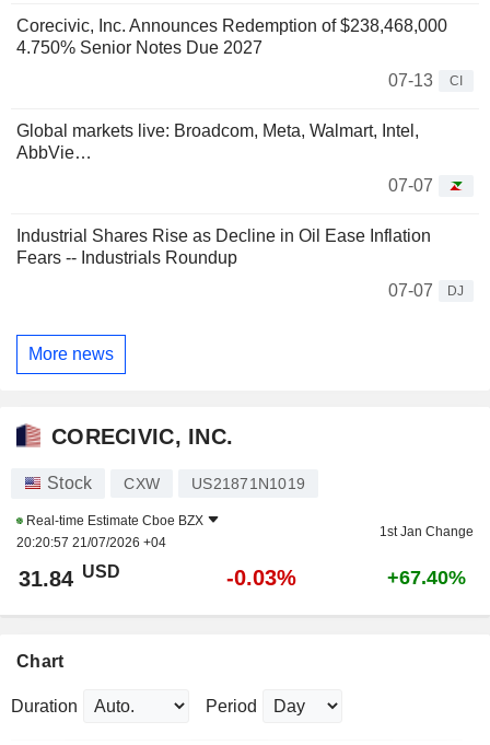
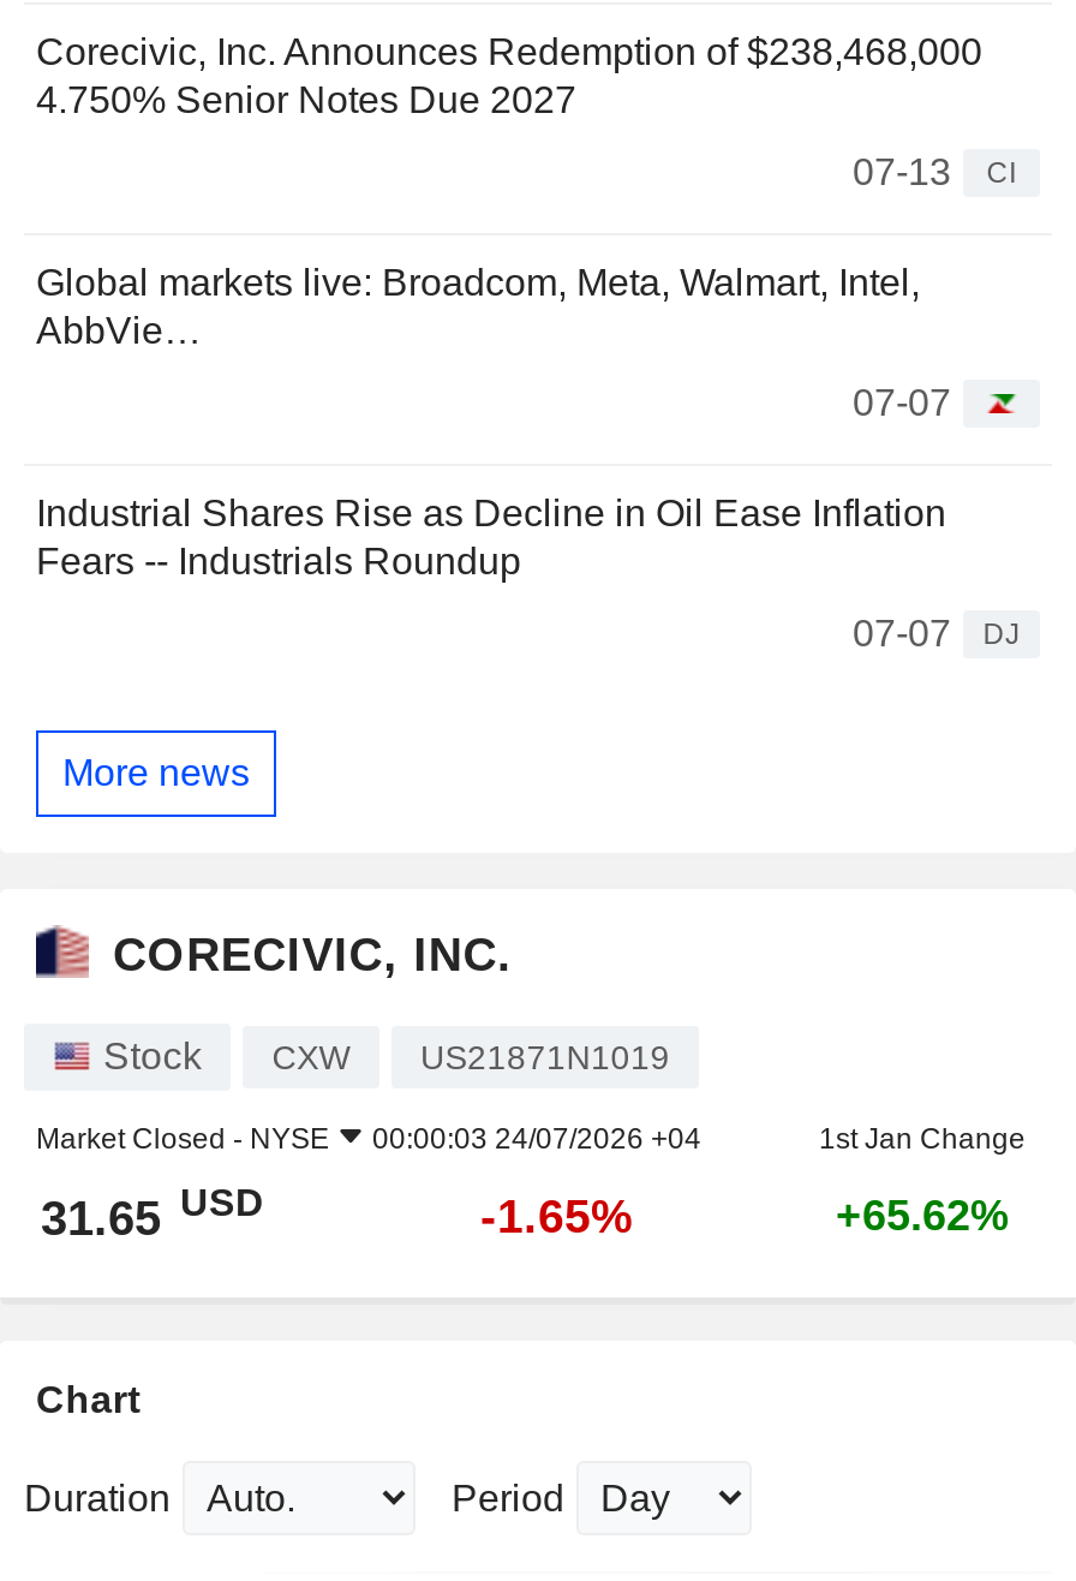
- Real-time Estimate Cboe BZX
- 20:20:57 21/07/2026 +04
+ Market Closed - NYSE
+ 00:00:03 24/07/2026 +04

- 31.84 USD
+ 31.65 USD

- -0.03%
+ -1.65%

- +67.40%
+ +65.62%
